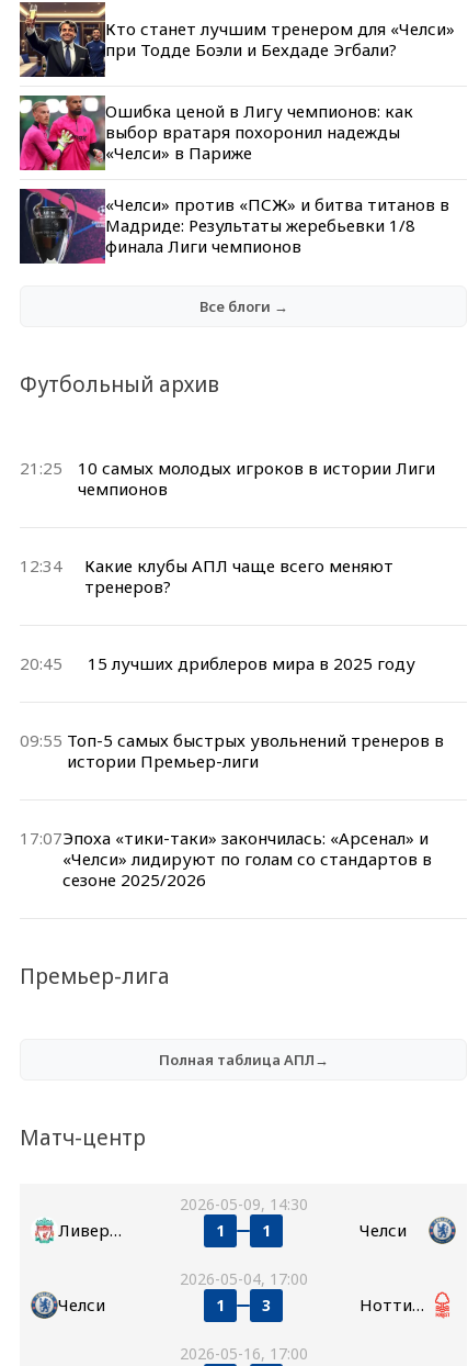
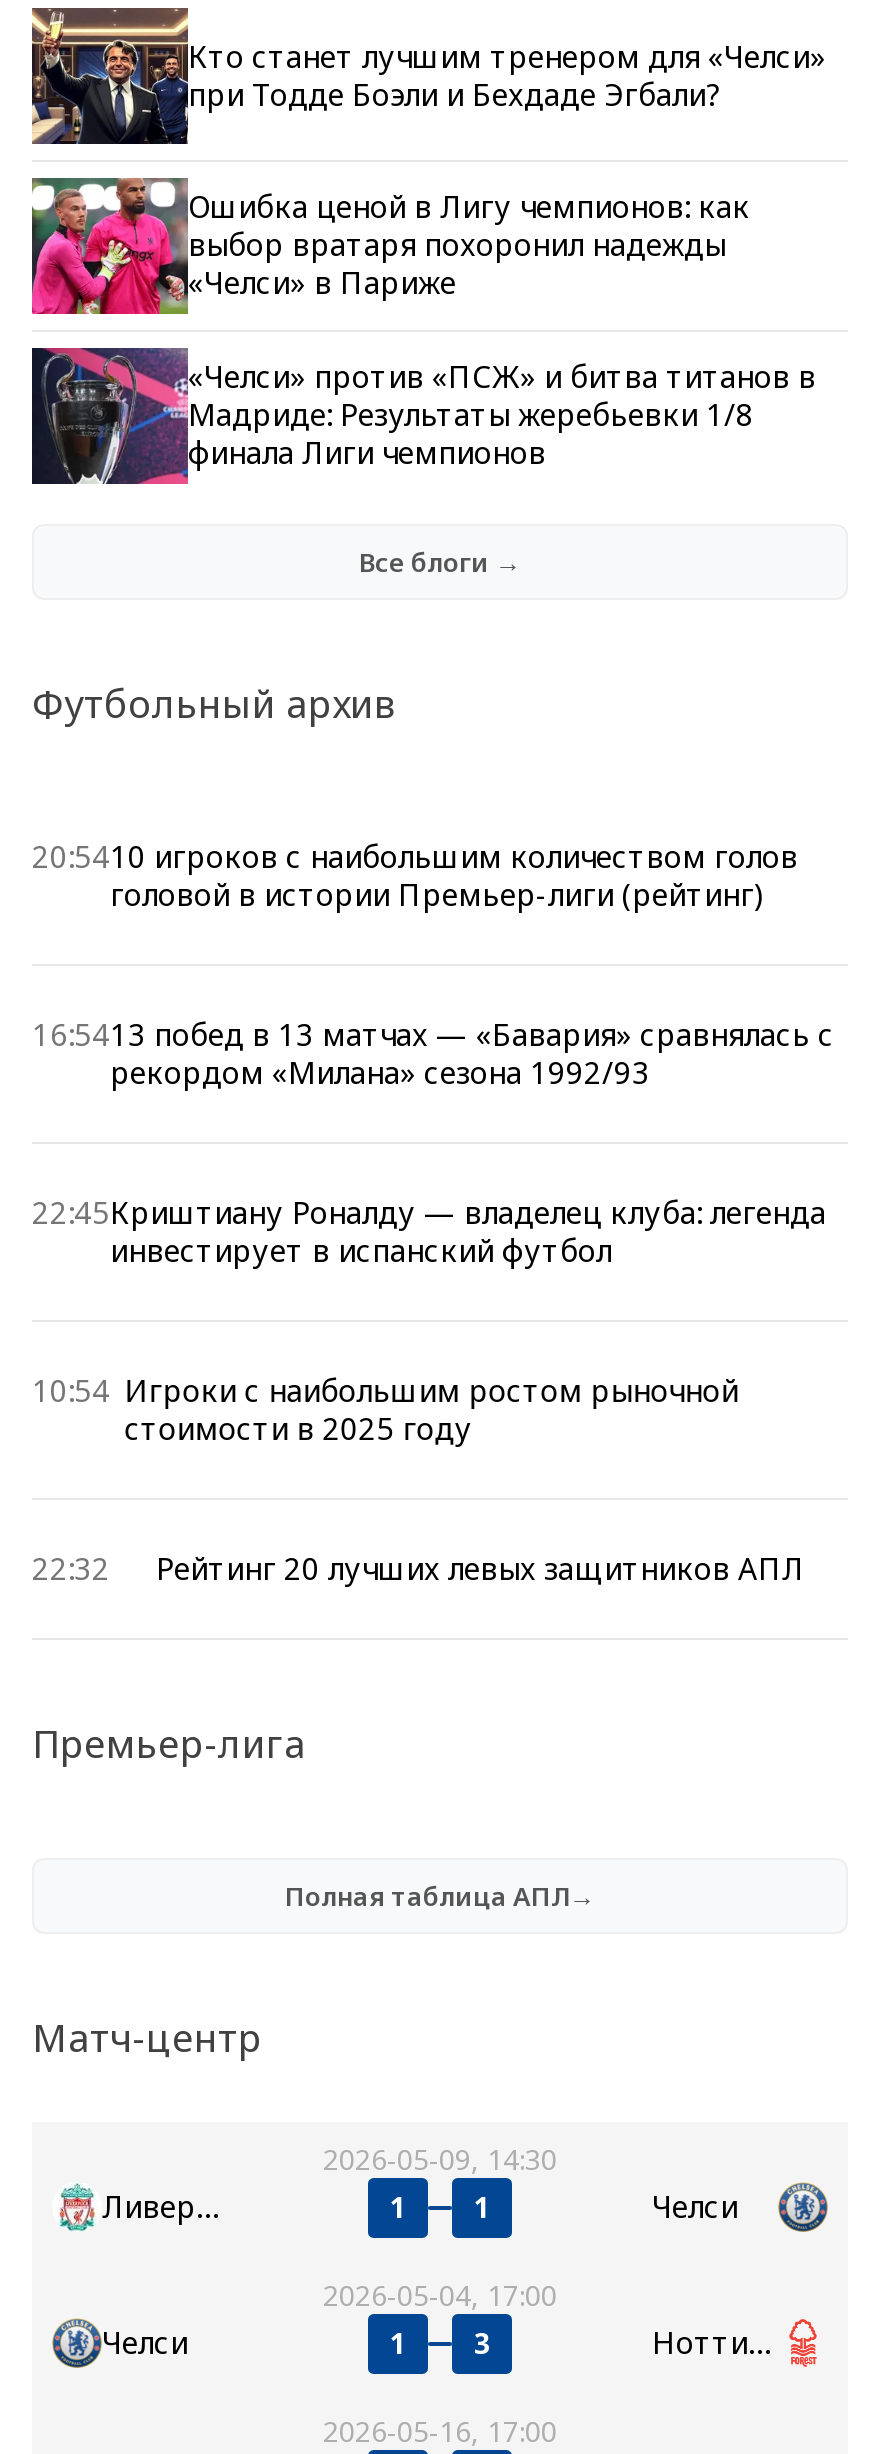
- 21:25
- 10 самых молодых игроков в истории Лиги
- чемпионов
+ 20:5410 игроков с наибольшим количеством голов
+ головой в истории Премьер-лиги (рейтинг)

- 12:34
- Какие клубы АПЛ чаще всего меняют
- тренеров?
+ 16:5413 побед в 13 матчах — «Бавария» сравнялась с
+ рекордом «Милана» сезона 1992/93

- 20:45
- 15 лучших дриблеров мира в 2025 году
+ 22:45Криштиану Роналду — владелец клуба: легенда
+ инвестирует в испанский футбол

- 09:55 Топ-5 самых быстрых увольнений тренеров в
- истории Премьер-лиги
+ 10:54 Игроки с наибольшим ростом рыночной
+ стоимости в 2025 году

- 17:07Эпоха «тики-таки» закончилась: «Арсенал» и
- «Челси» лидируют по голам со стандартов в
- сезоне 2025/2026
+ 22:32
+ Рейтинг 20 лучших левых защитников АПЛ
